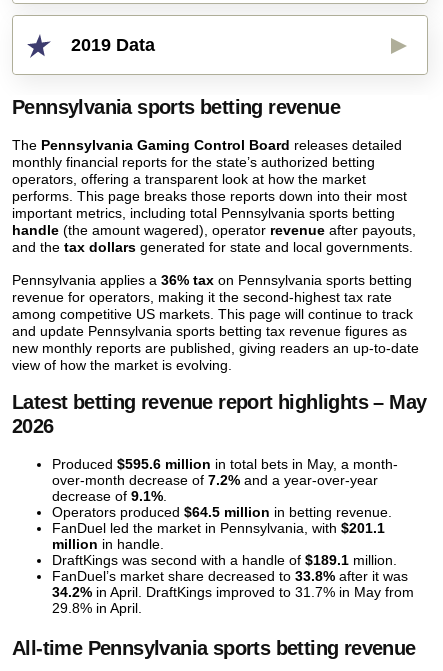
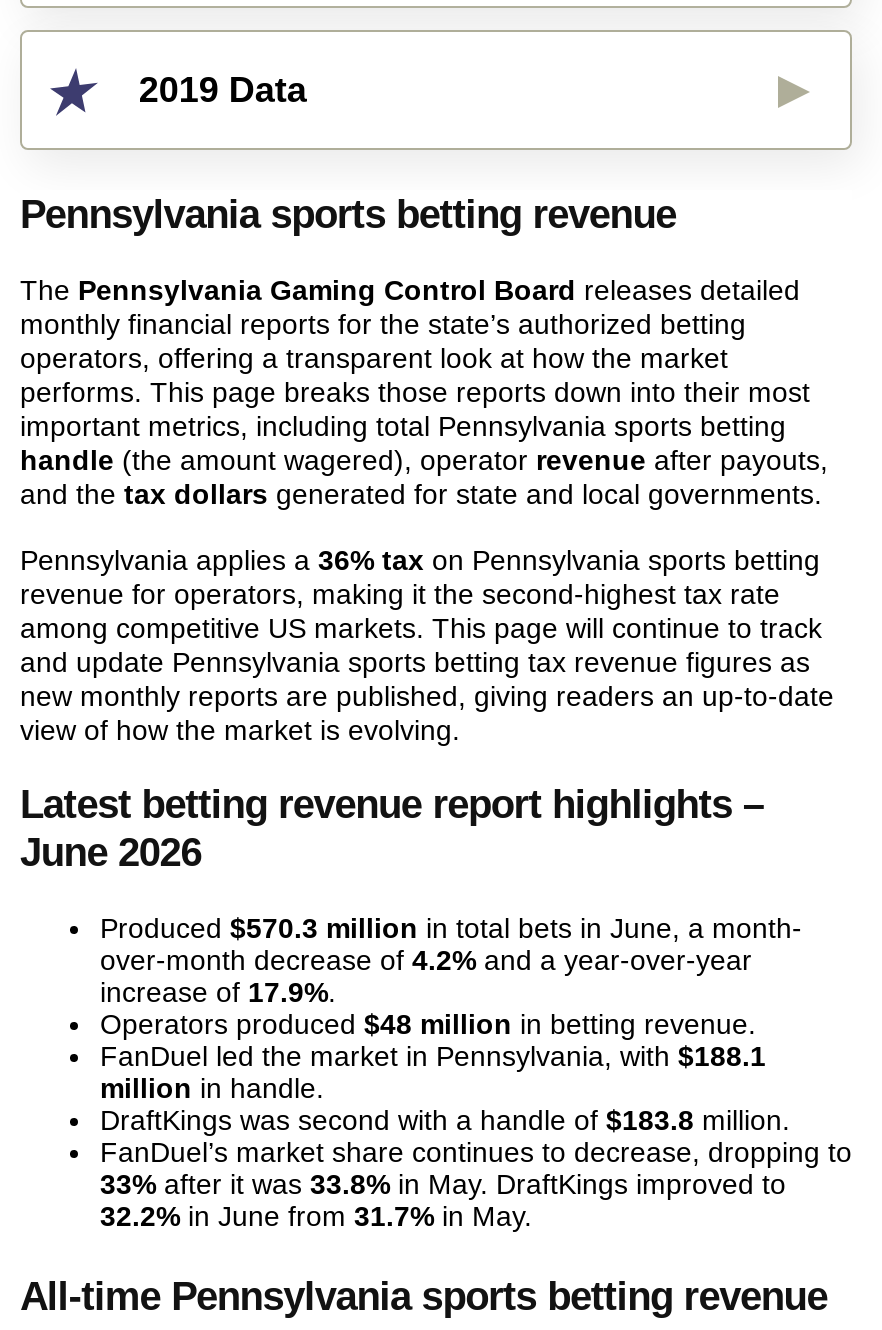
- Latest betting revenue report highlights – May
- 2026
+ Latest betting revenue report highlights –
+ June 2026

- Produced $595.6 million in total bets in May, a month-
- over-month decrease of 7.2% and a year-over-year
- decrease of 9.1%.
- Operators produced $64.5 million in betting revenue.
- FanDuel led the market in Pennsylvania, with $201.1
+ Produced $570.3 million in total bets in June, a month-
+ over-month decrease of 4.2% and a year-over-year
+ increase of 17.9%.
+ Operators produced $48 million in betting revenue.
+ FanDuel led the market in Pennsylvania, with $188.1

- DraftKings was second with a handle of $189.1 million.
- FanDuel’s market share decreased to 33.8% after it was
- 34.2% in April. DraftKings improved to 31.7% in May from
- 29.8% in April.
+ DraftKings was second with a handle of $183.8 million.
+ FanDuel’s market share continues to decrease, dropping to
+ 33% after it was 33.8% in May. DraftKings improved to
+ 32.2% in June from 31.7% in May.
